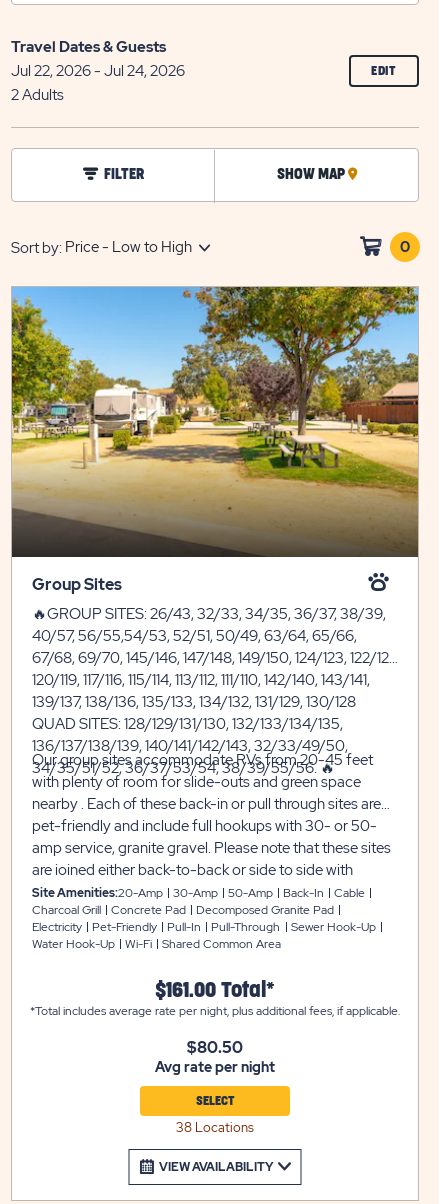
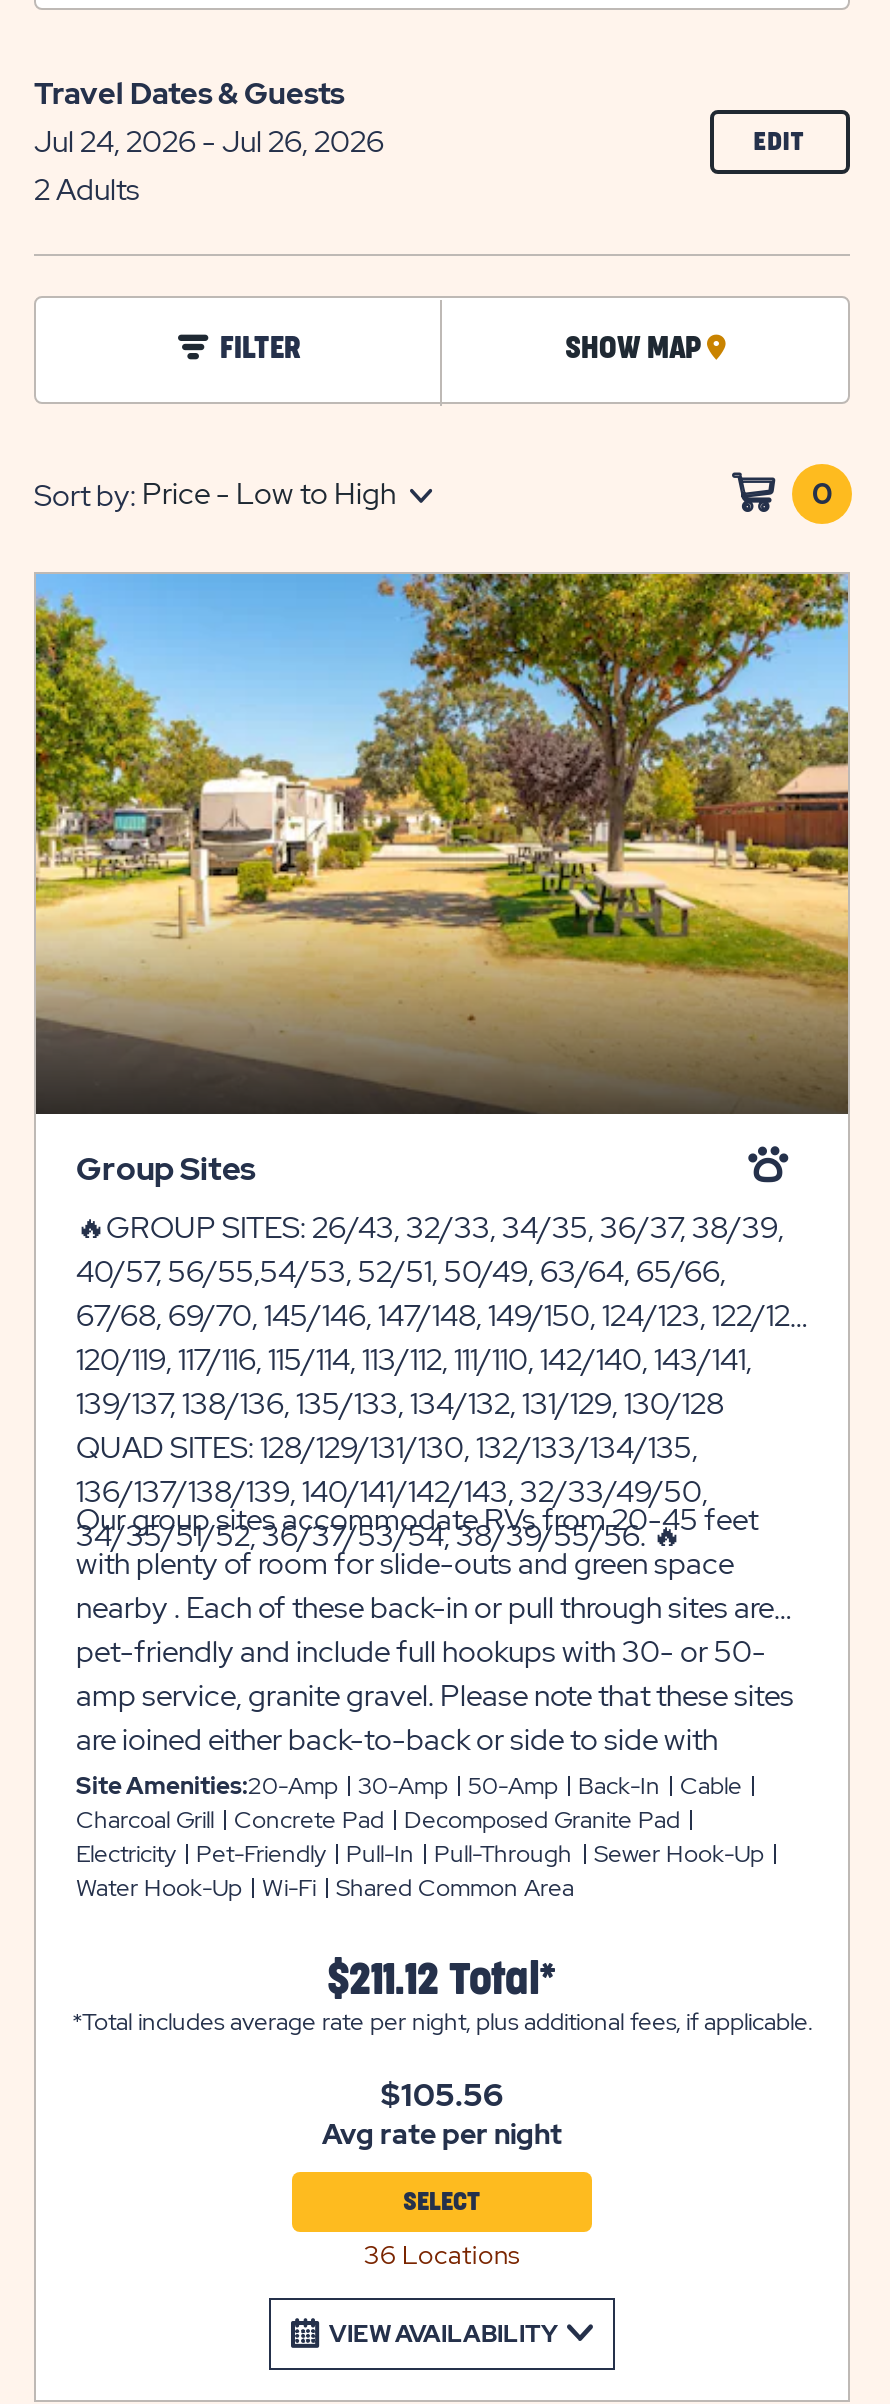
- Jul 22, 2026 - Jul 24, 2026
+ Jul 24, 2026 - Jul 26, 2026

- $161.00 Total*
+ $211.12 Total*

- $80.50
+ $105.56

- 38 Locations
+ 36 Locations
